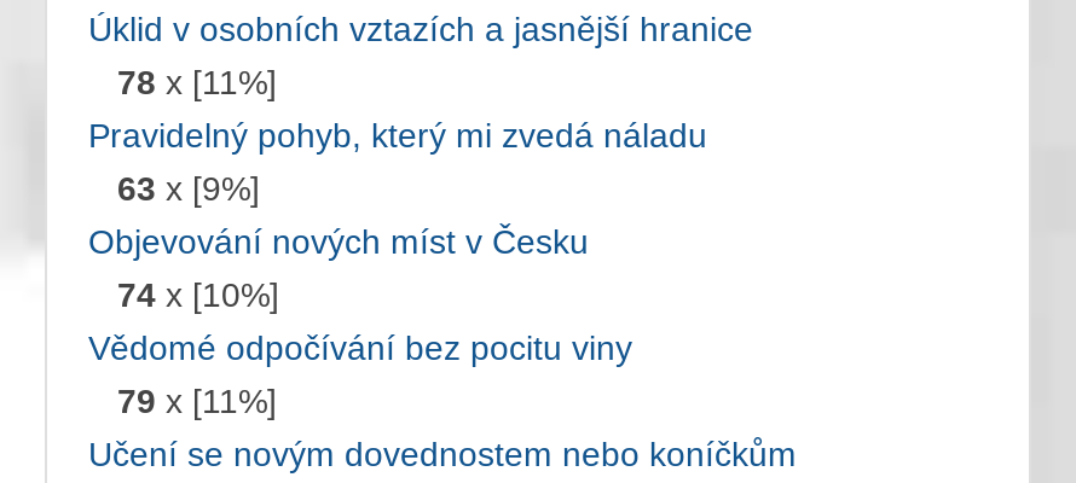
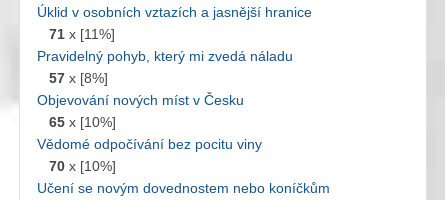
- 78 x [11%]
+ 71 x [11%]

- 63 x [9%]
+ 57 x [8%]

- 74 x [10%]
+ 65 x [10%]

- 79 x [11%]
+ 70 x [10%]
